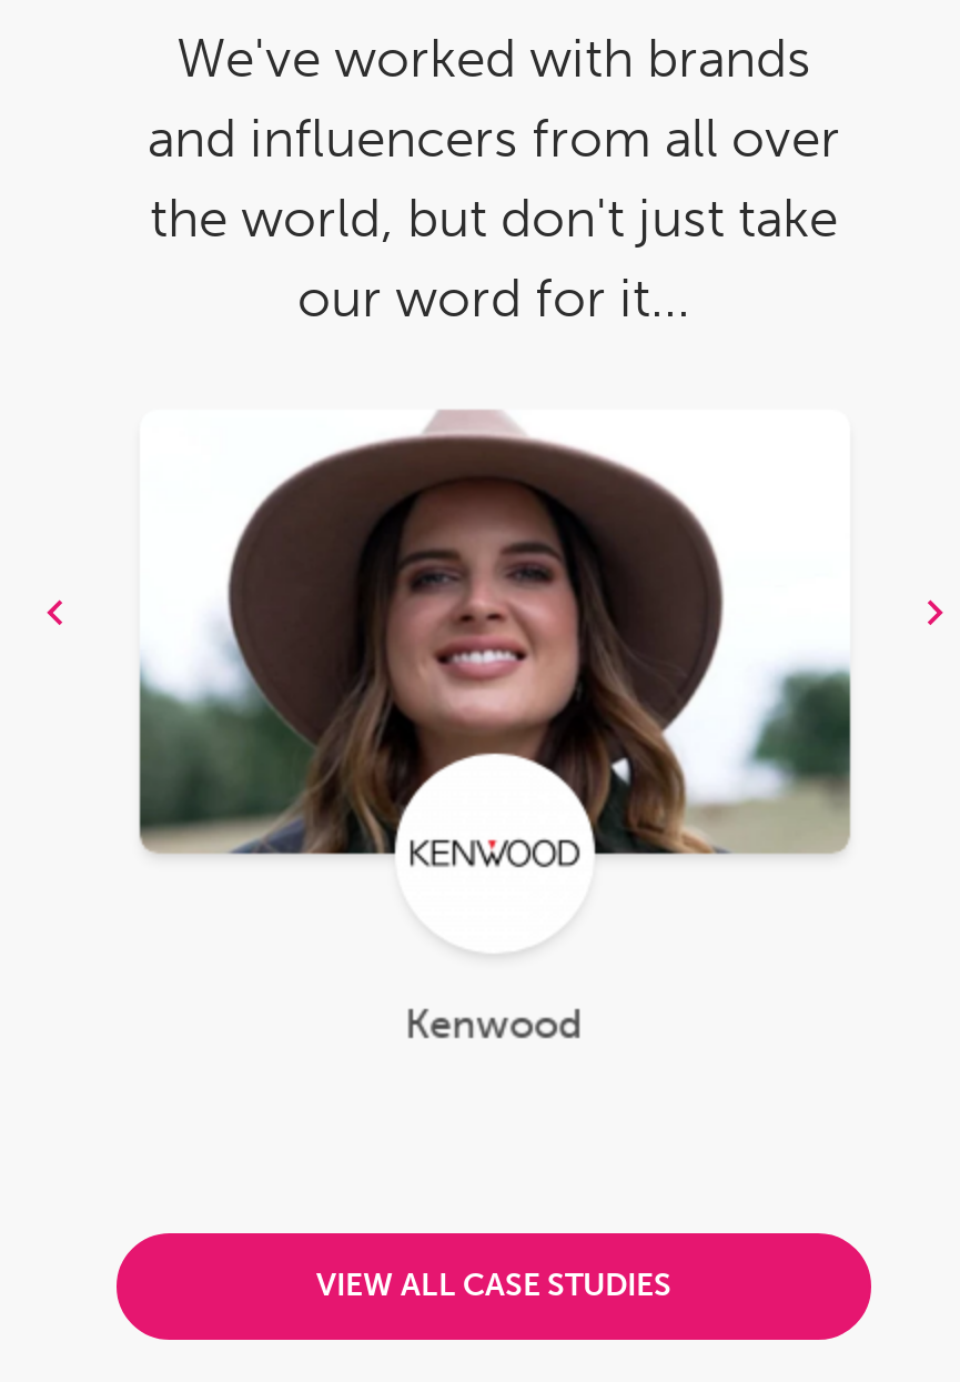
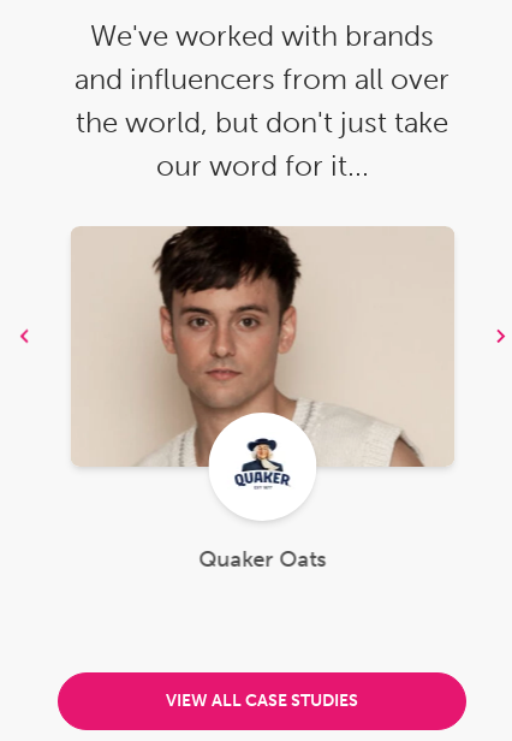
- [image]
+ [image]

- Kenwood
+ Quaker Oats
